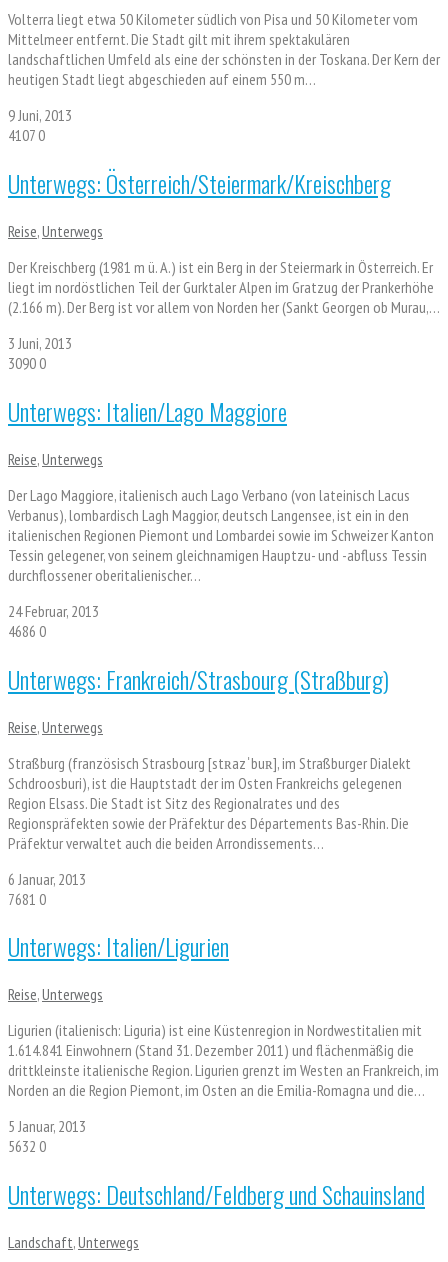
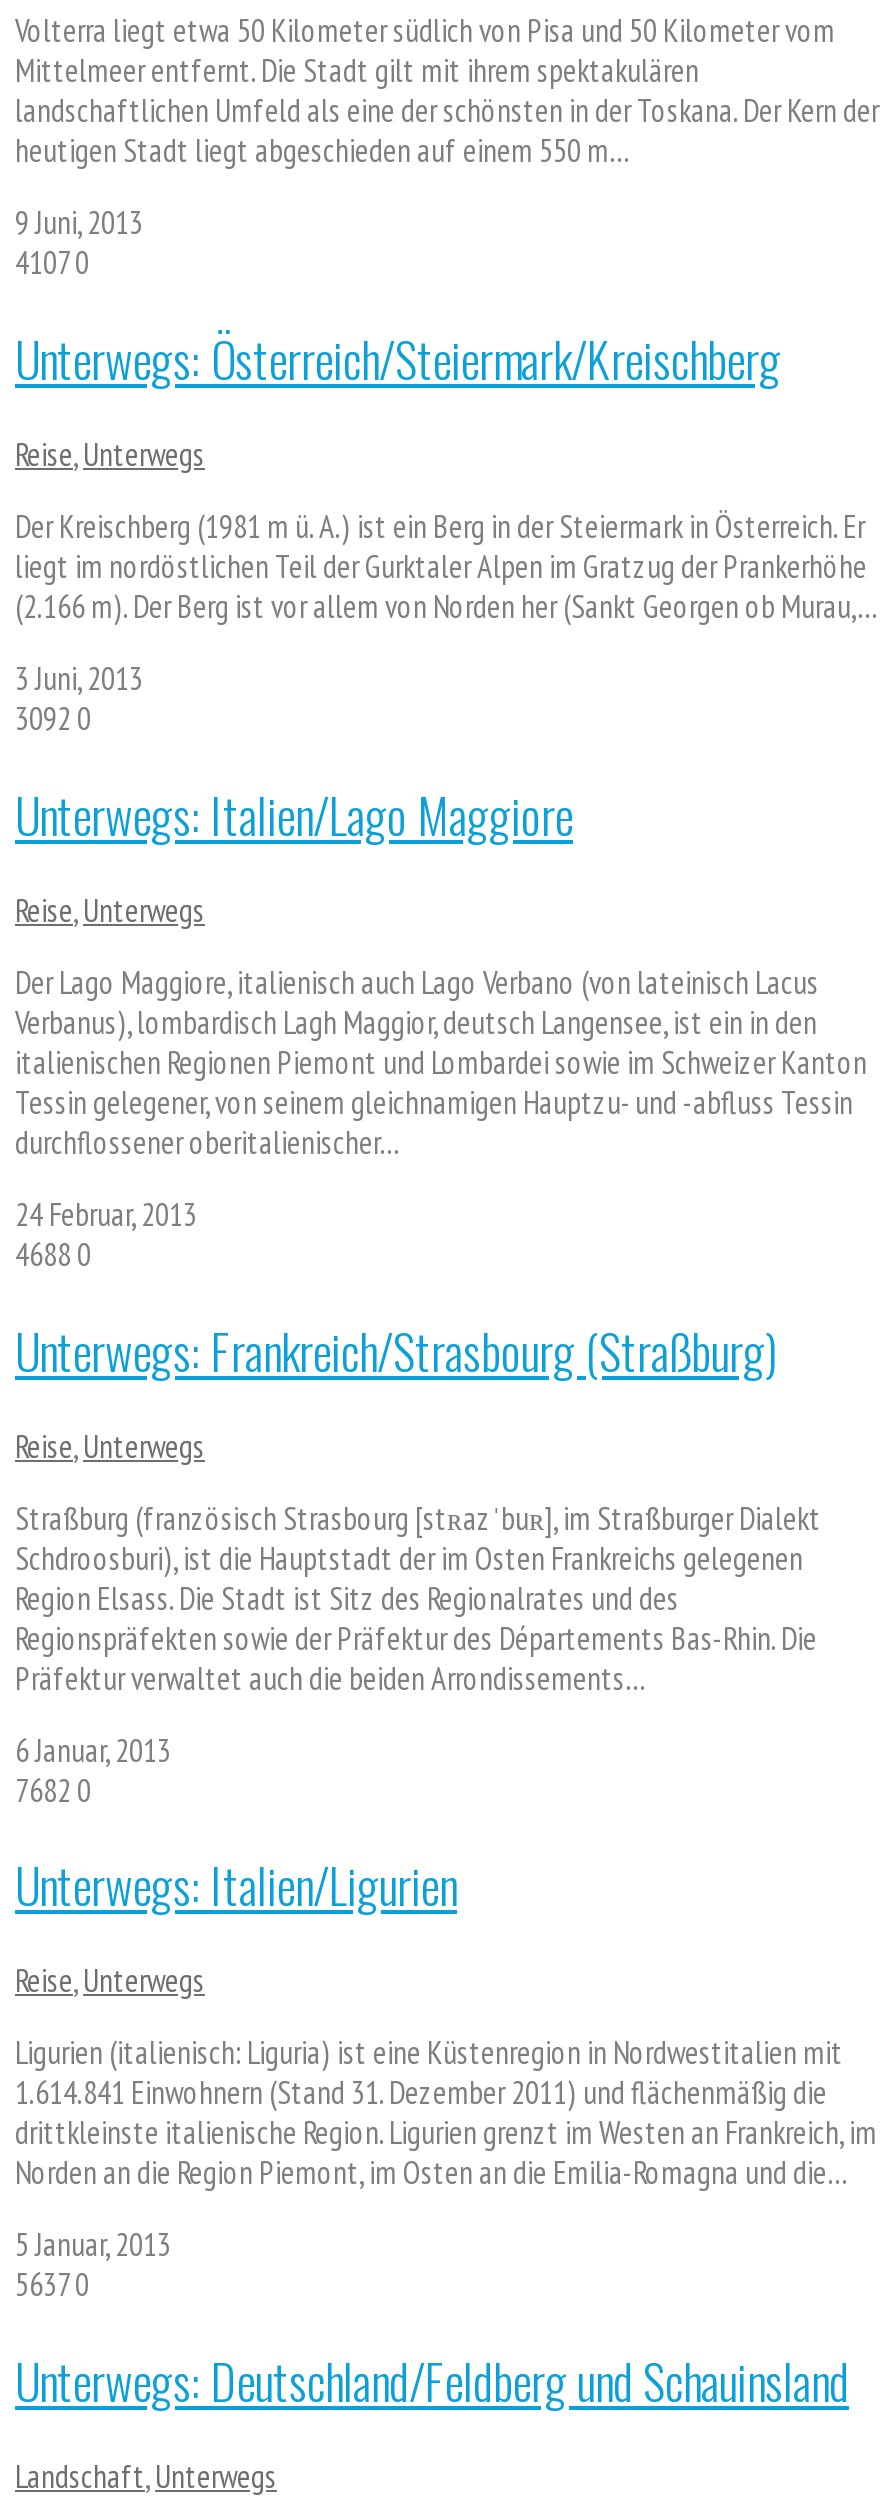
- 3090 0
+ 3092 0

- 4686 0
+ 4688 0

- 7681 0
+ 7682 0

- 56320
+ 56370
